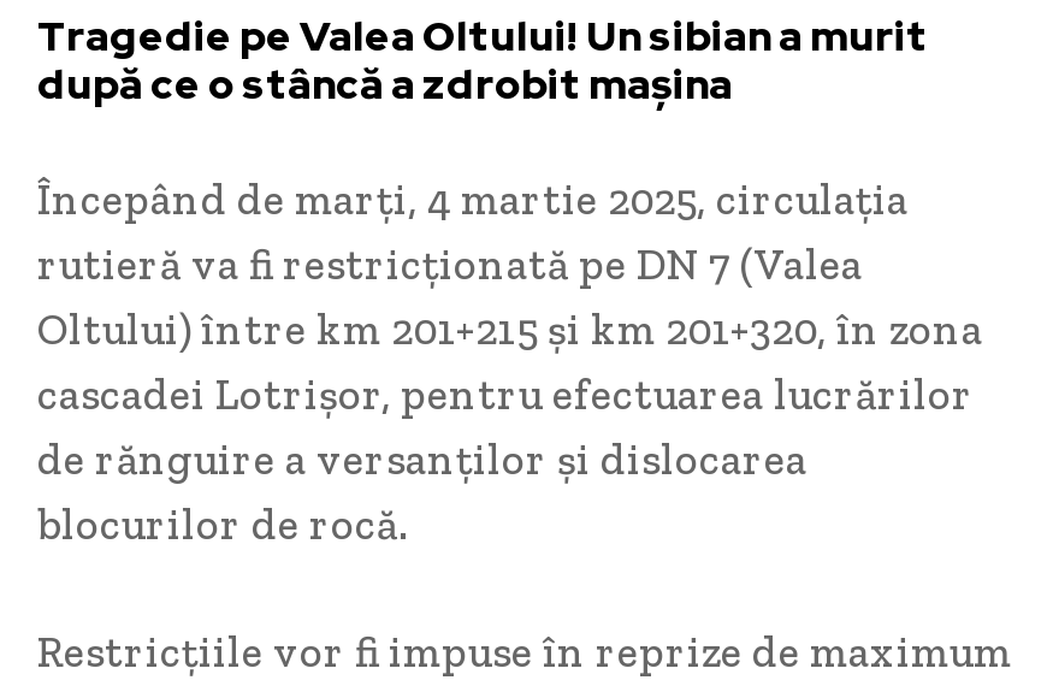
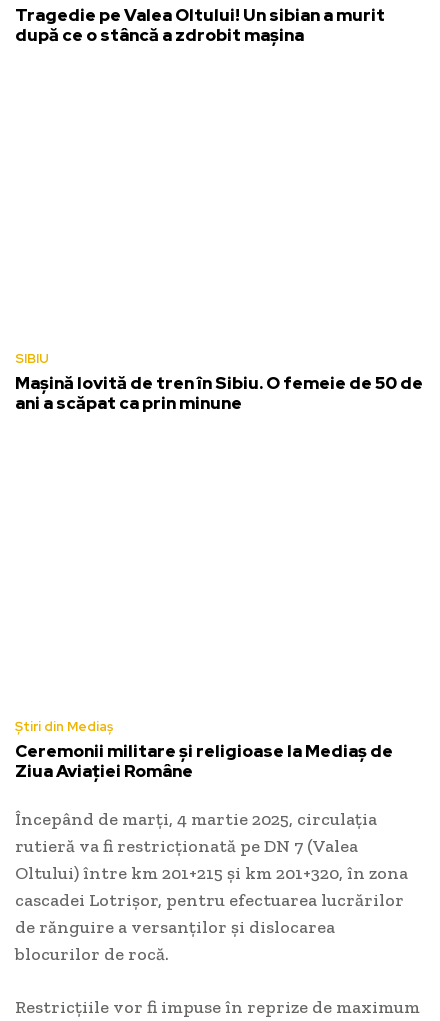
+ SIBIU
+ Mașină lovită de tren în Sibiu. O femeie de 50 de
+ ani a scăpat ca prin minune

+ Știri din Mediaș
+ Ceremonii militare și religioase la Mediaș de
+ Ziua Aviației Române
